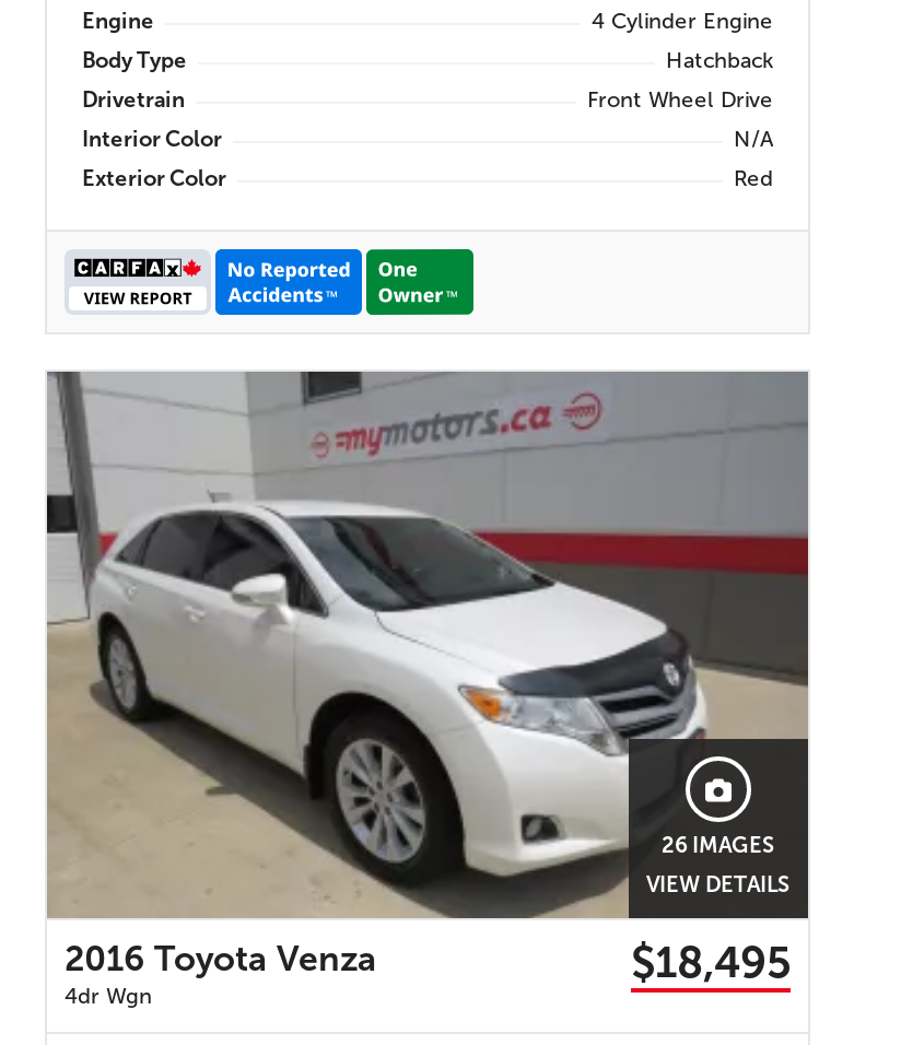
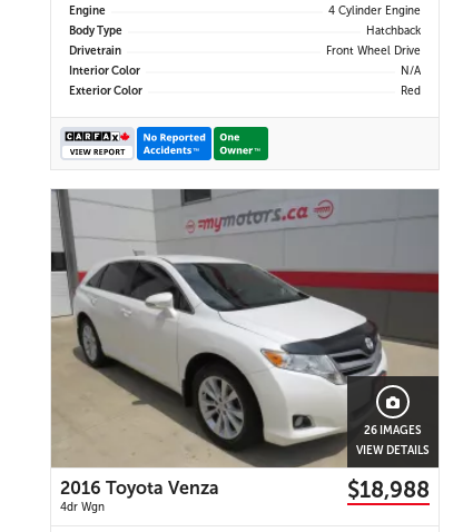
- $18,495
+ $18,988
